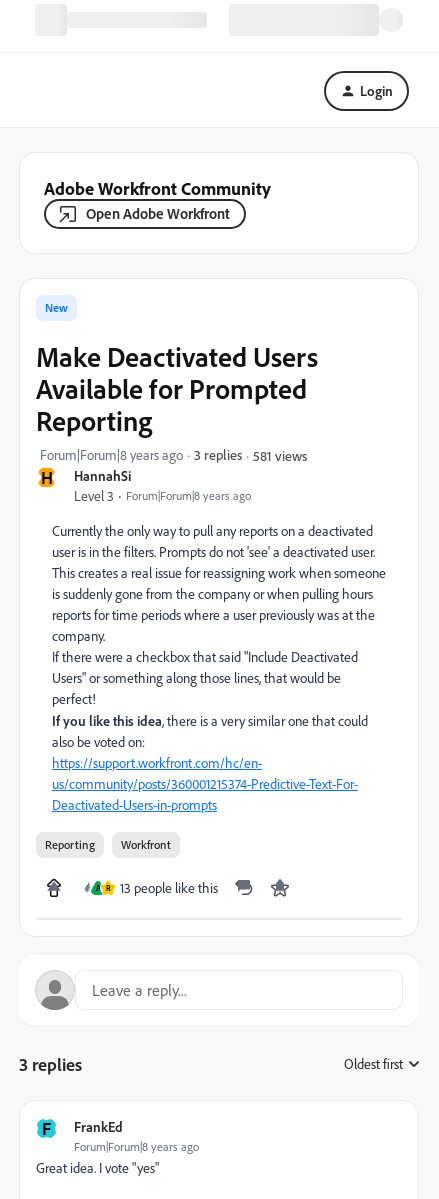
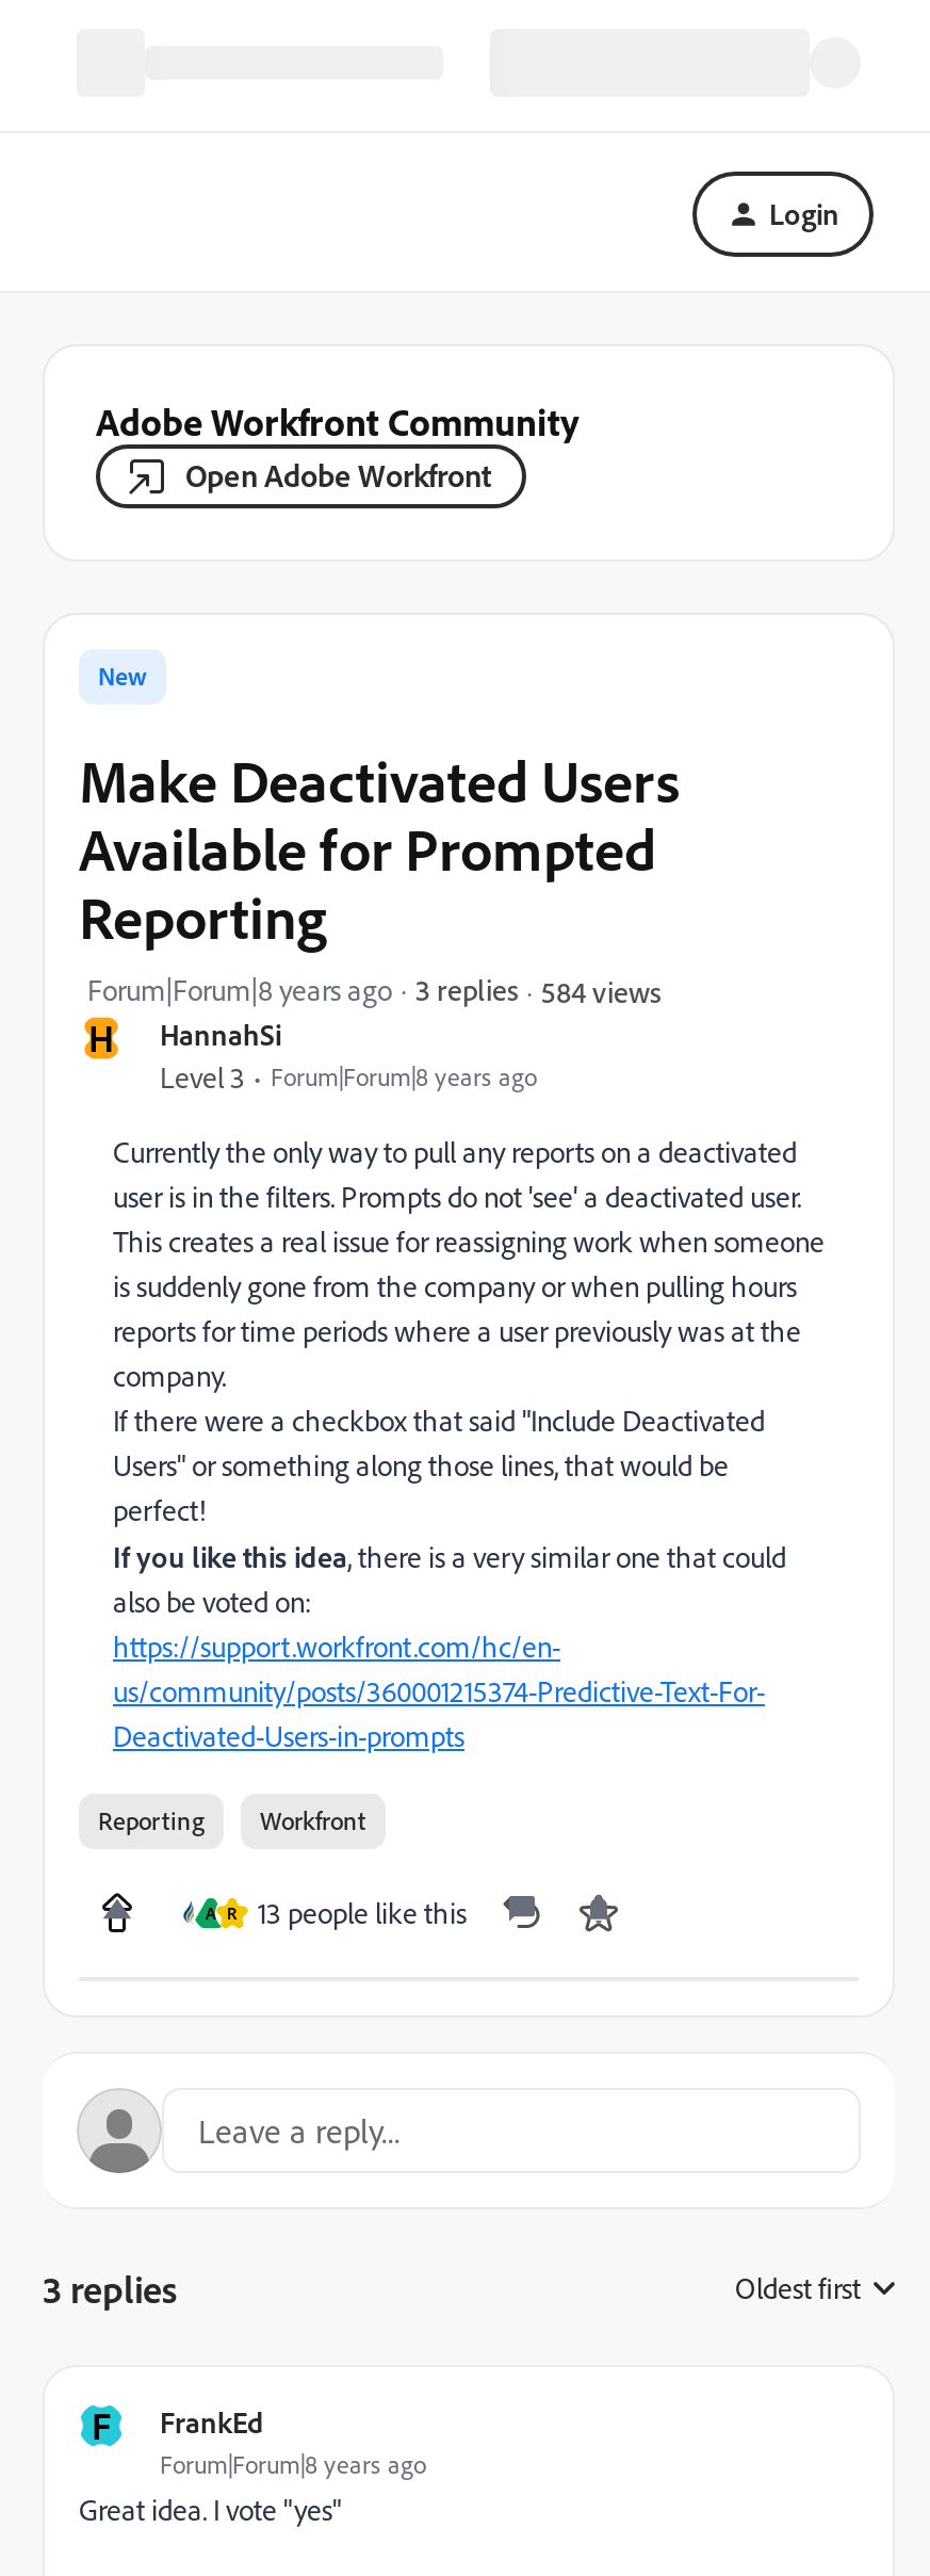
- 581 views
+ 584 views
